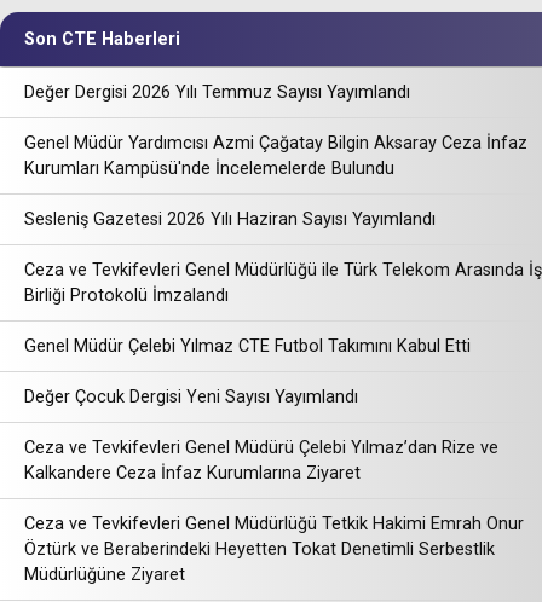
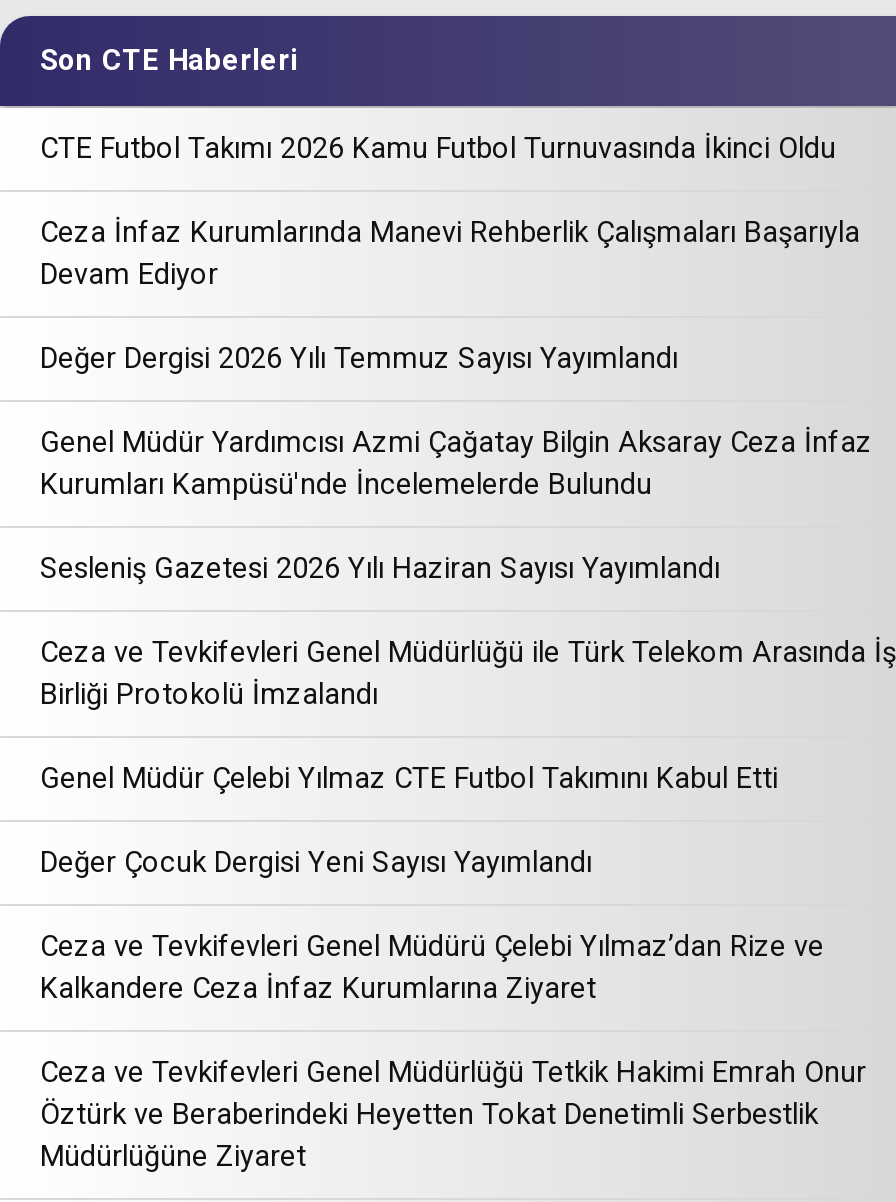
+ CTE Futbol Takımı 2026 Kamu Futbol Turnuvasında İkinci Oldu
+ Ceza İnfaz Kurumlarında Manevi Rehberlik Çalışmaları Başarıyla
+ Devam Ediyor
